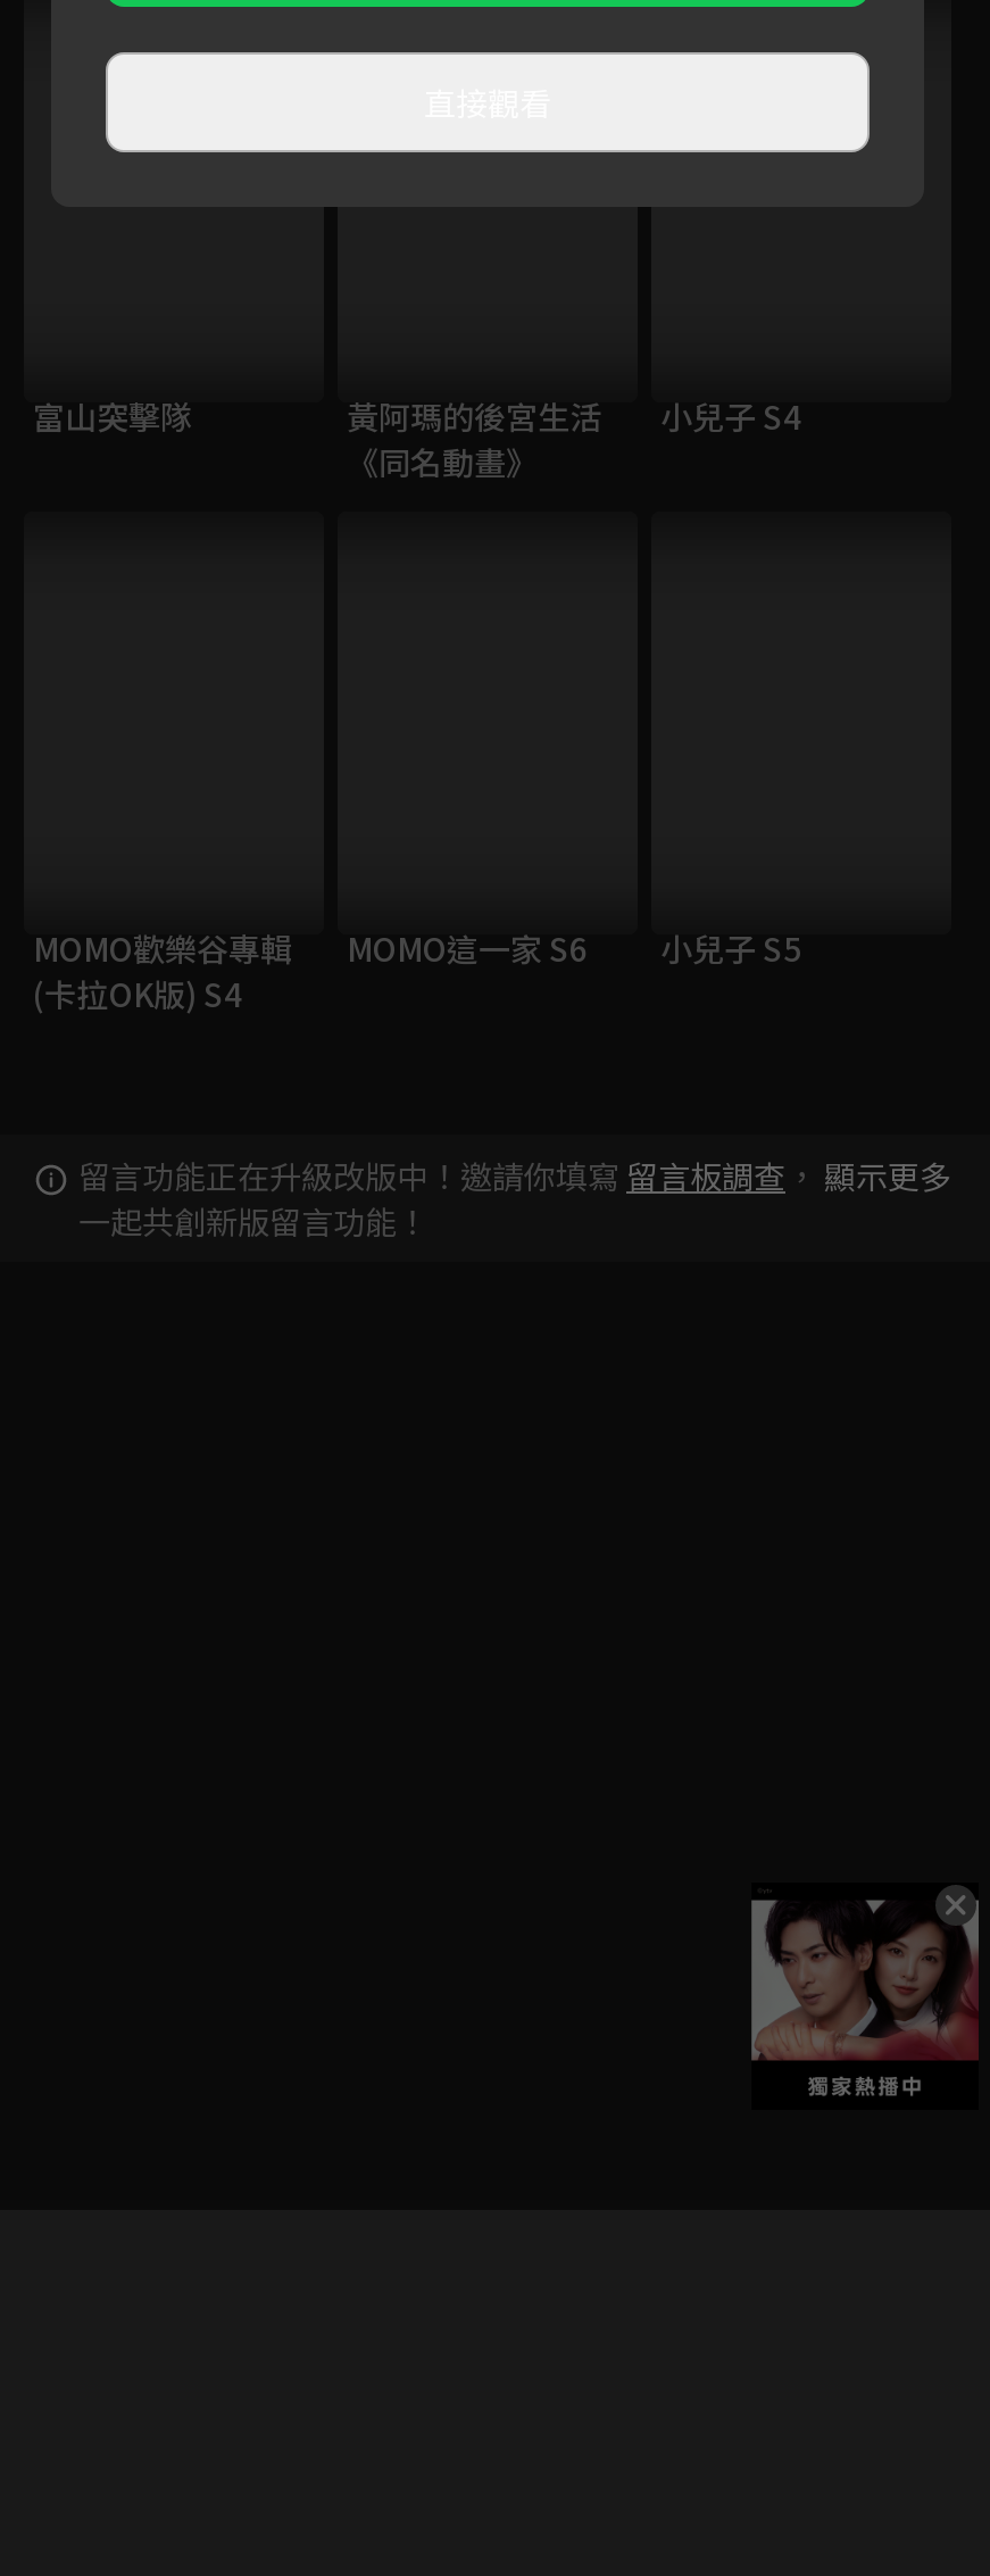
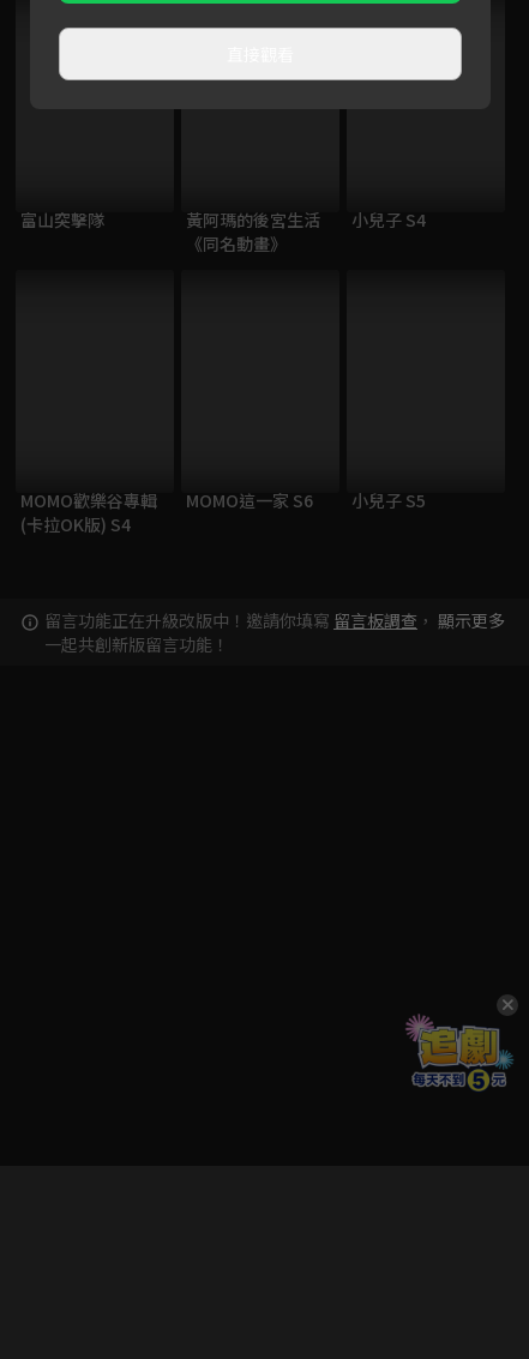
- [image]
+ [image]
